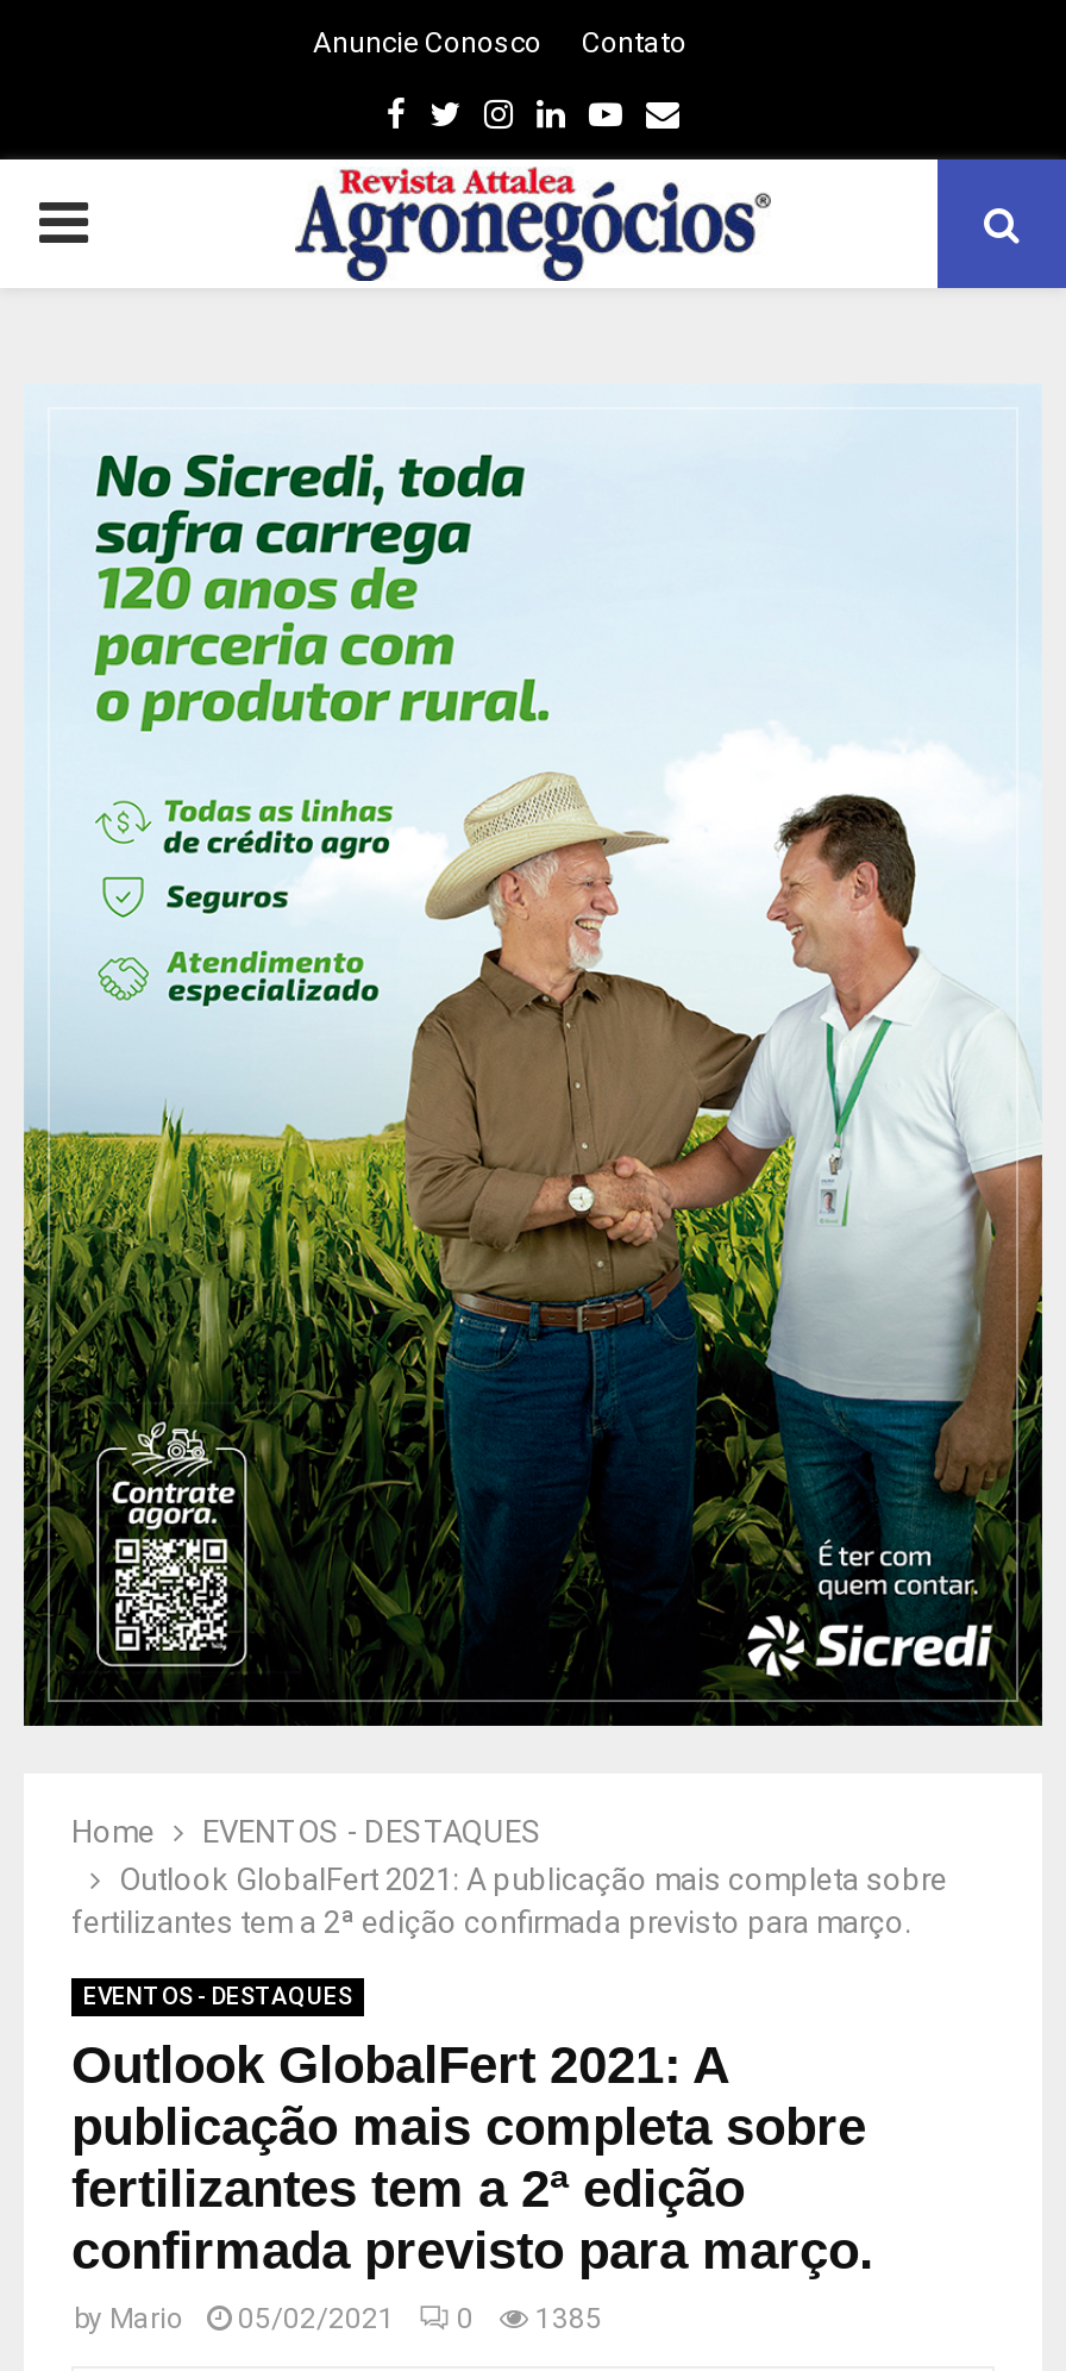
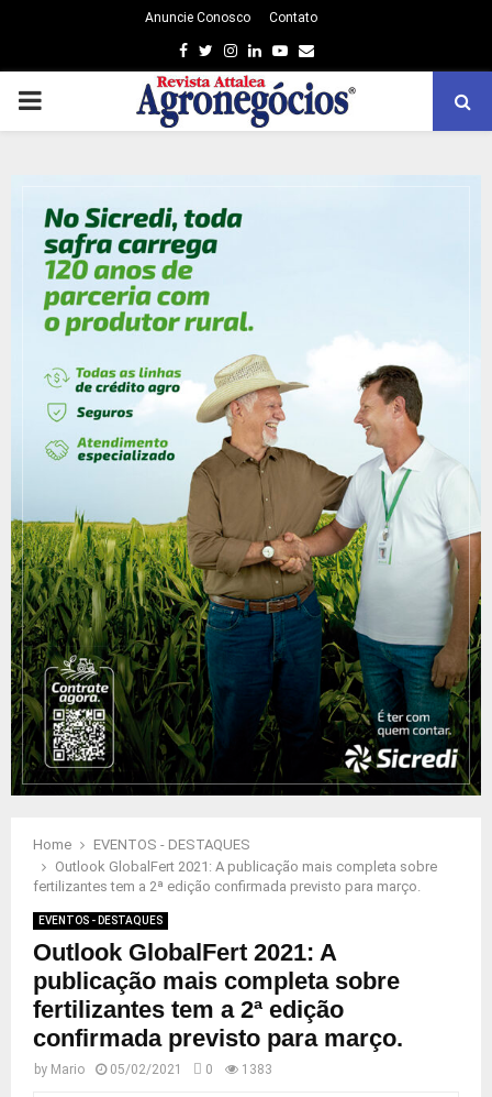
- by Mario 05/02/2021 0 1385
+ by Mario 05/02/2021 0 1383
